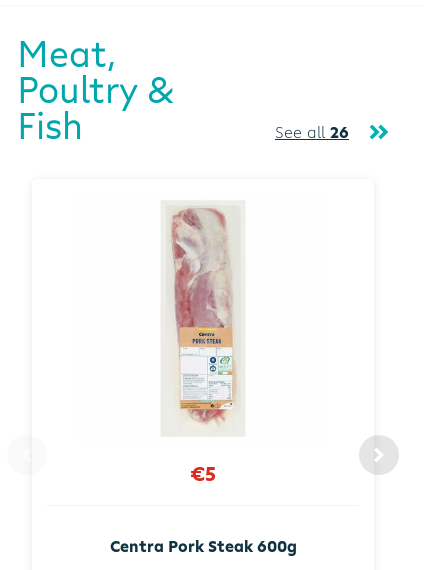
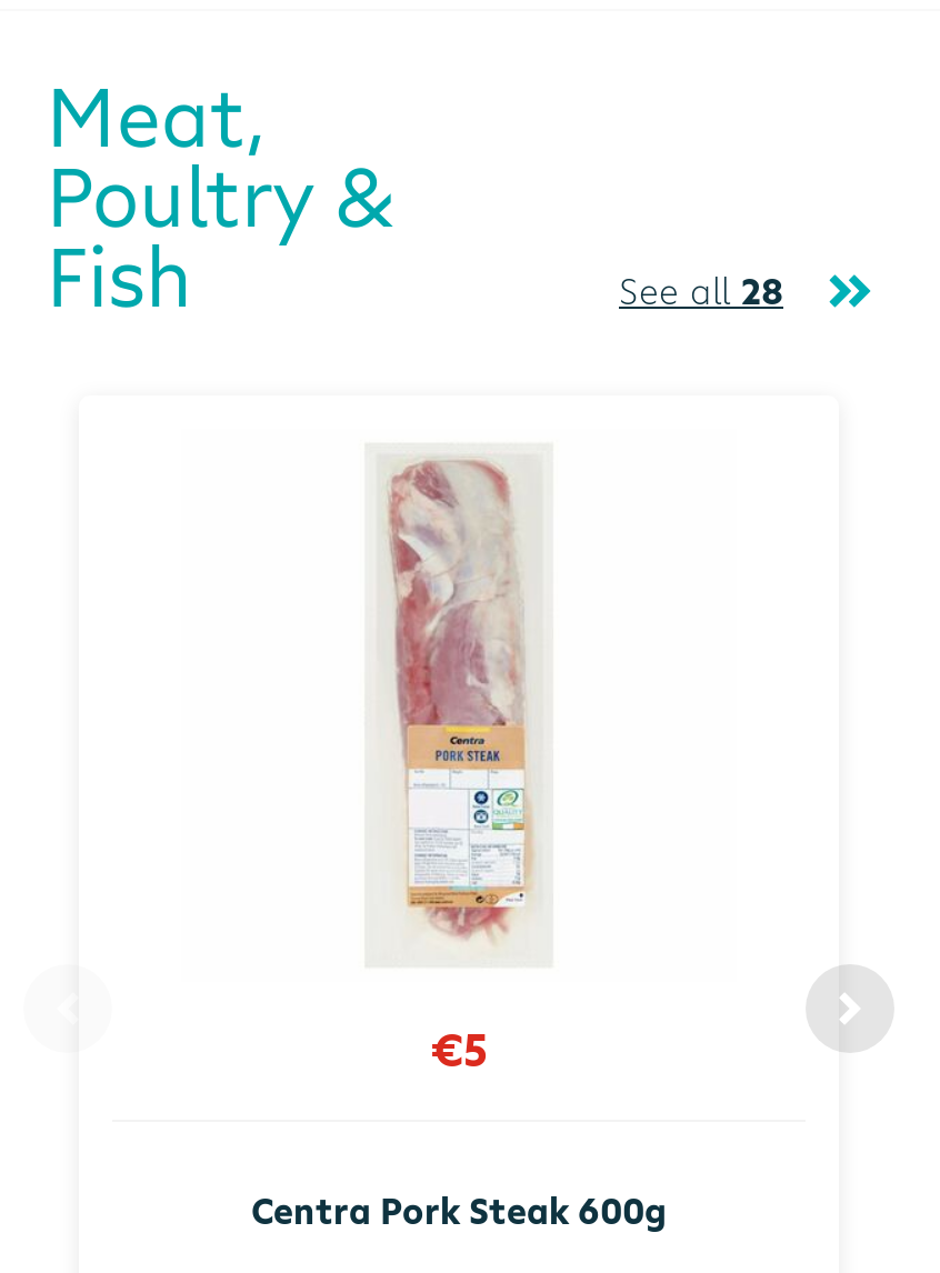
- See all 26
+ See all 28
